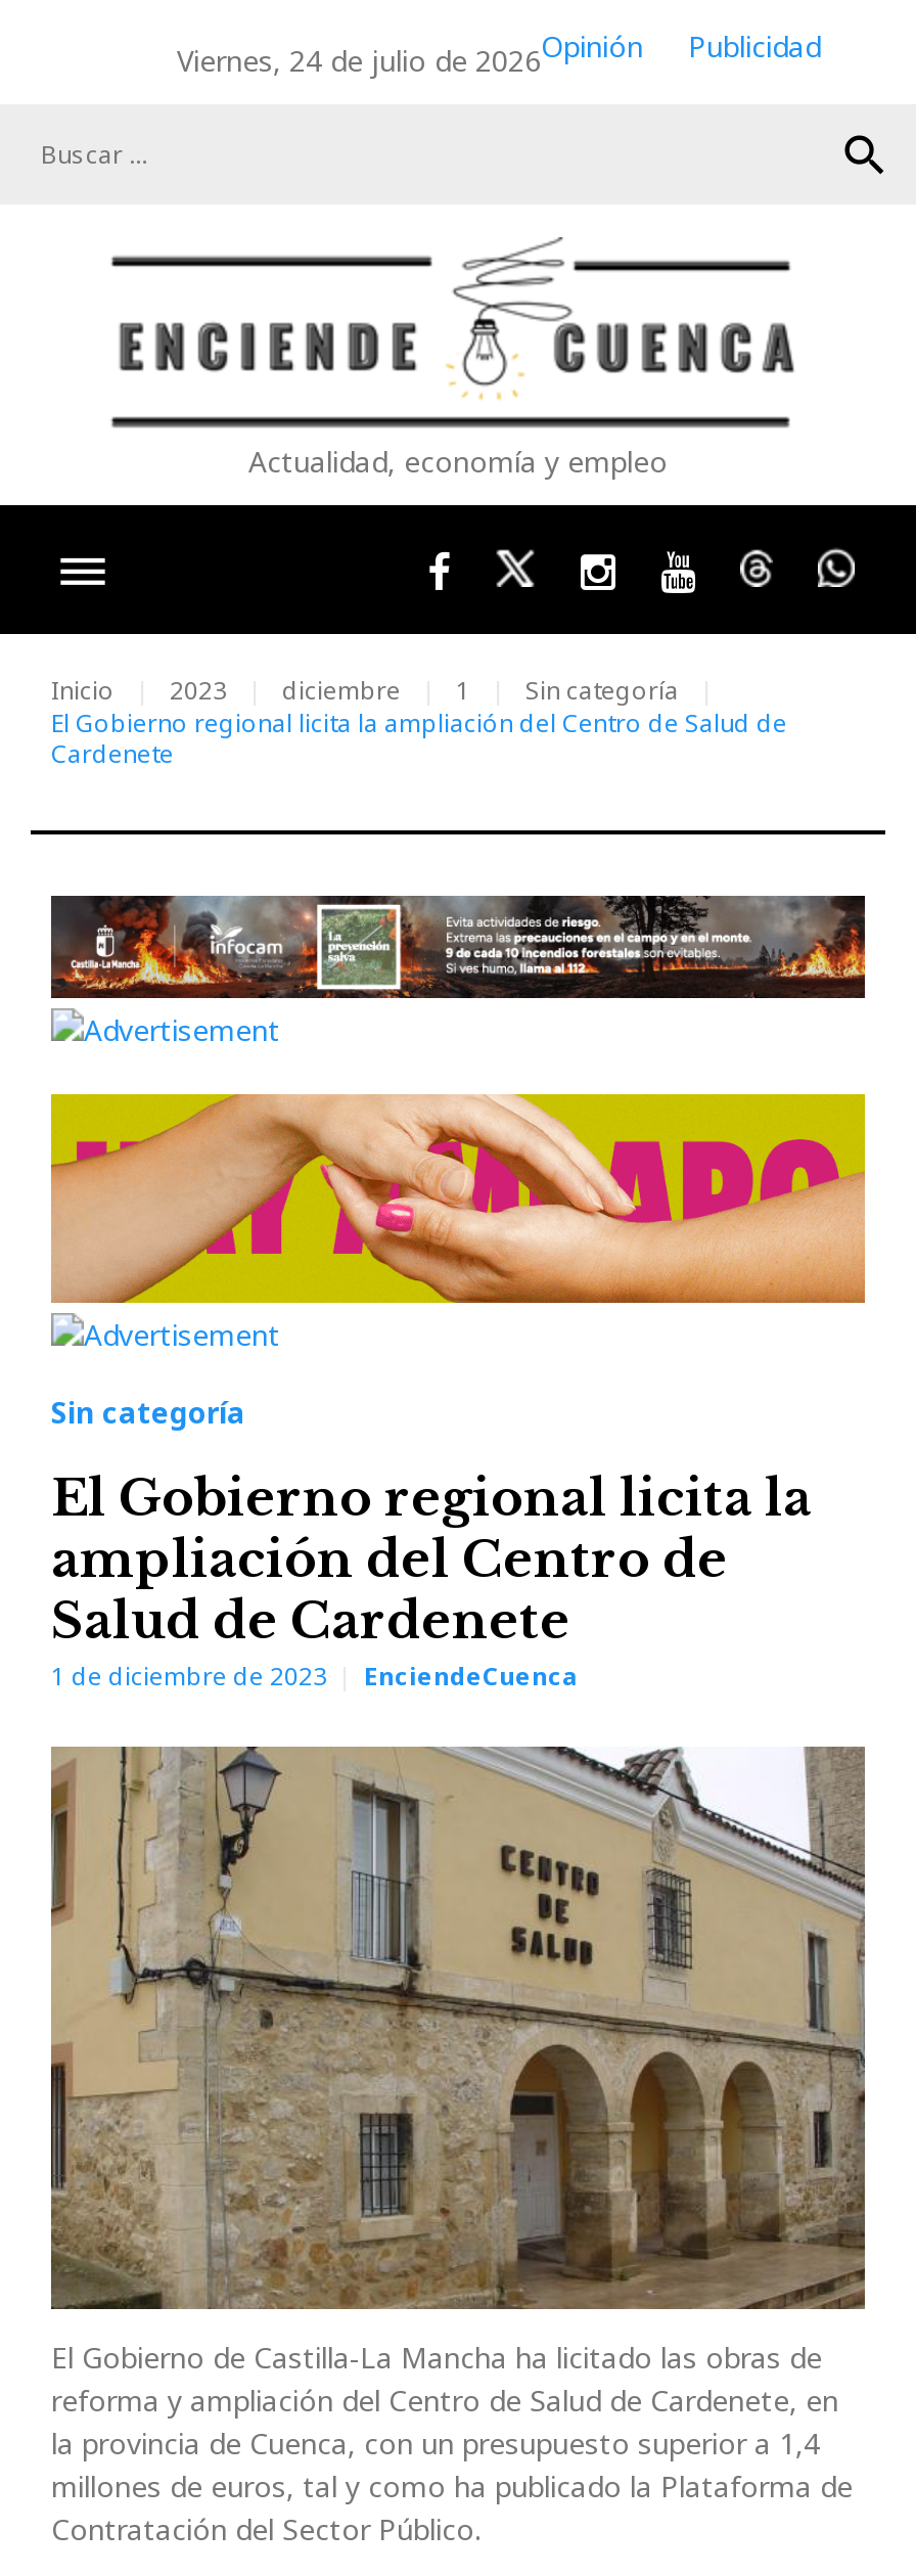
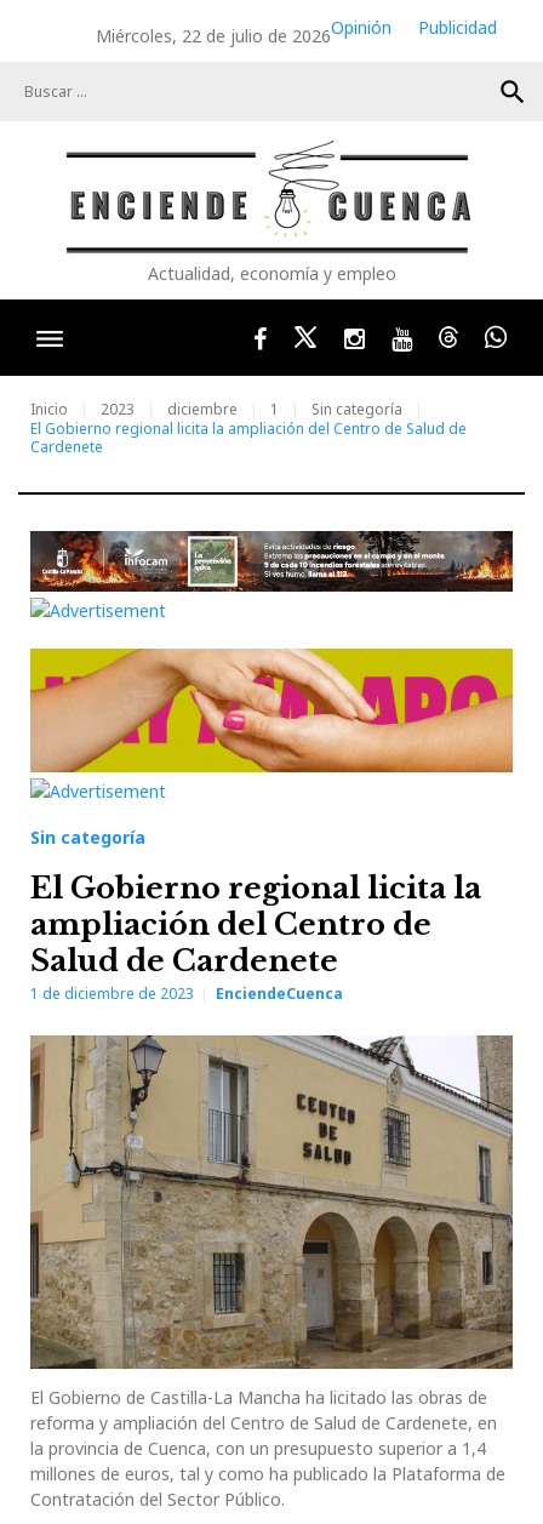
- Viernes, 24 de julio de 2026Opinión
+ Miércoles, 22 de julio de 2026Opinión
